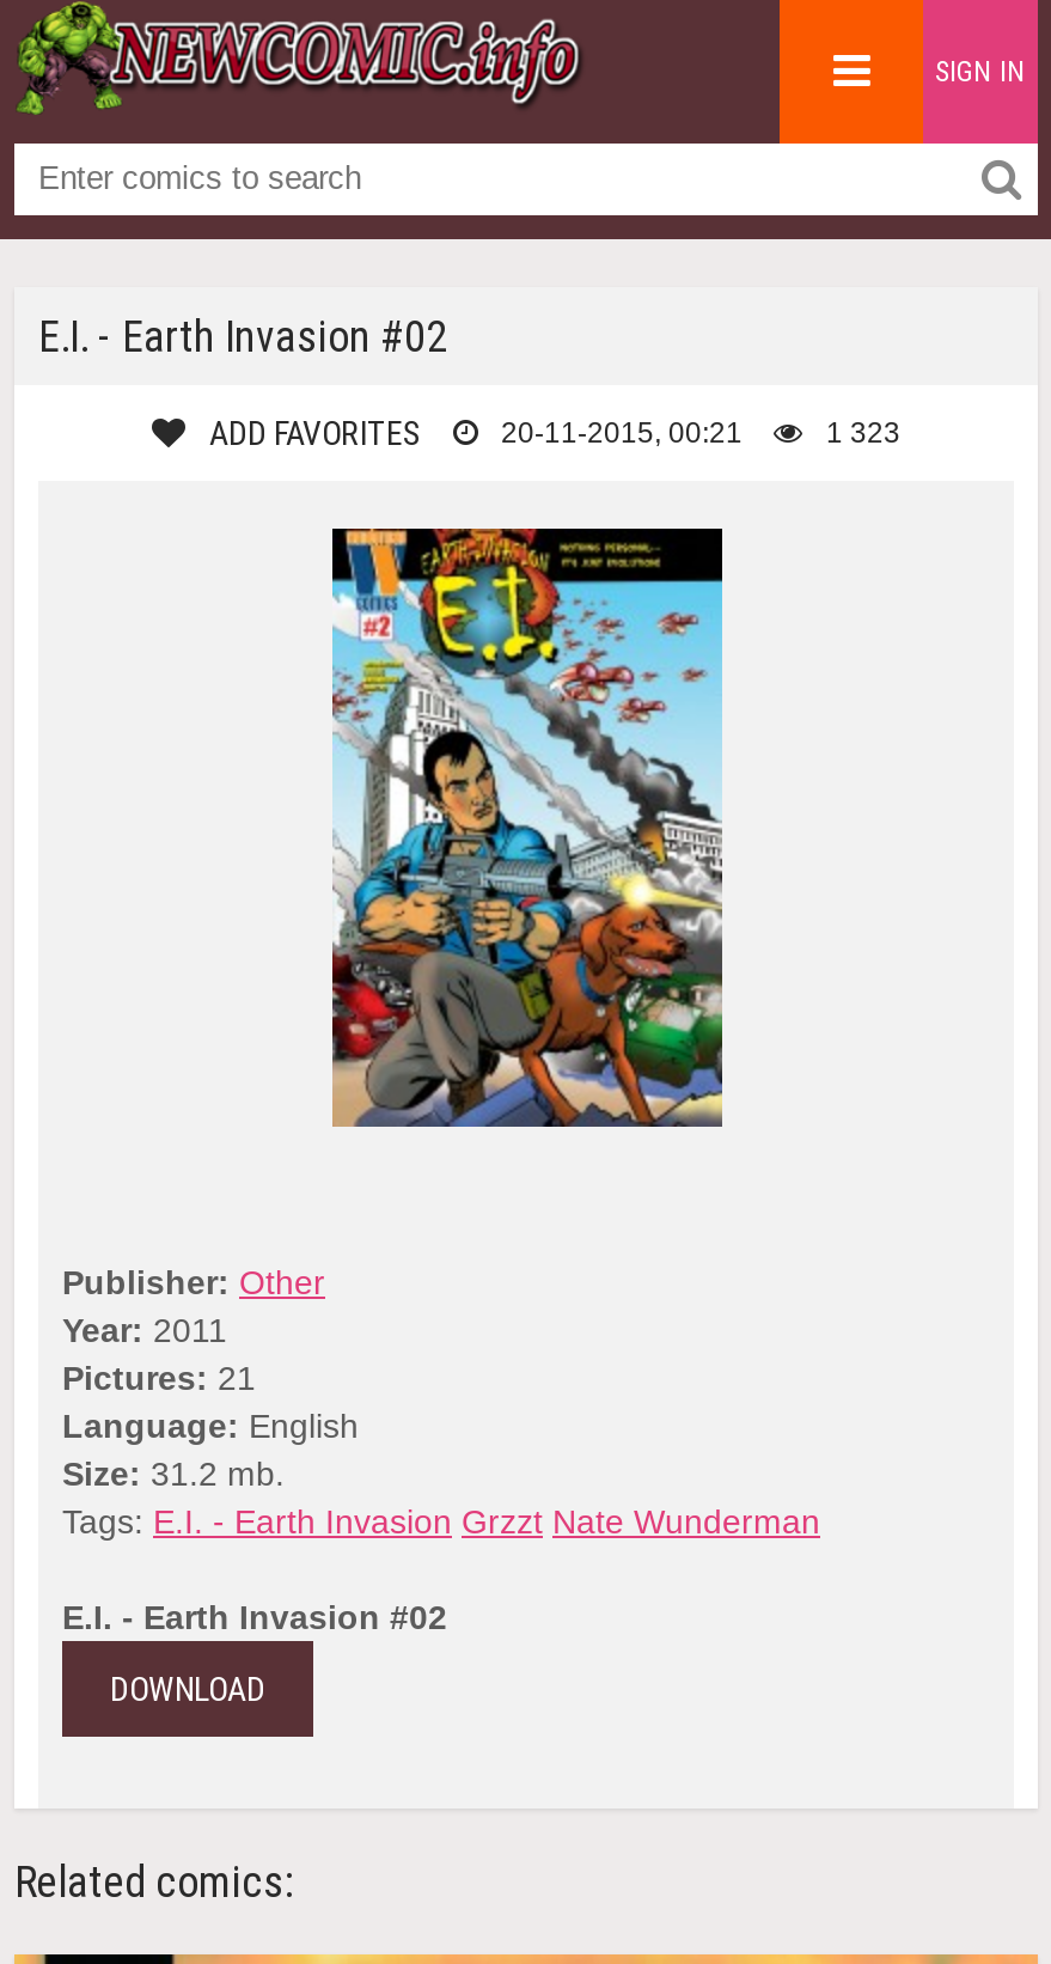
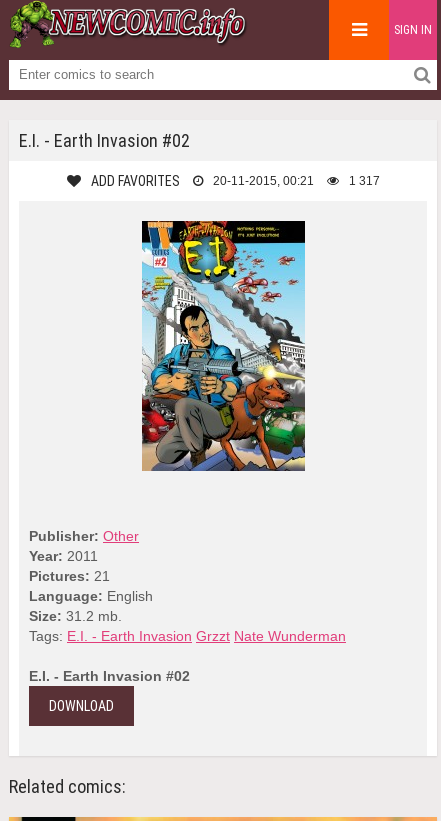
- 1 323
+ 1 317
